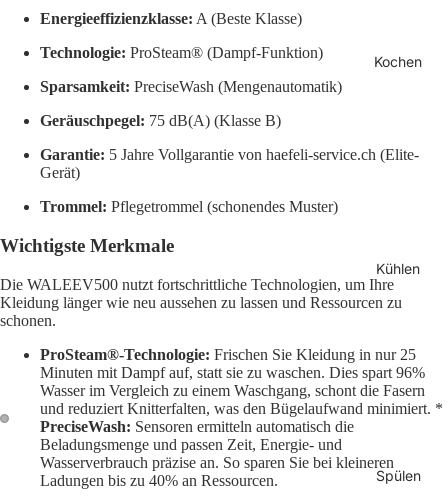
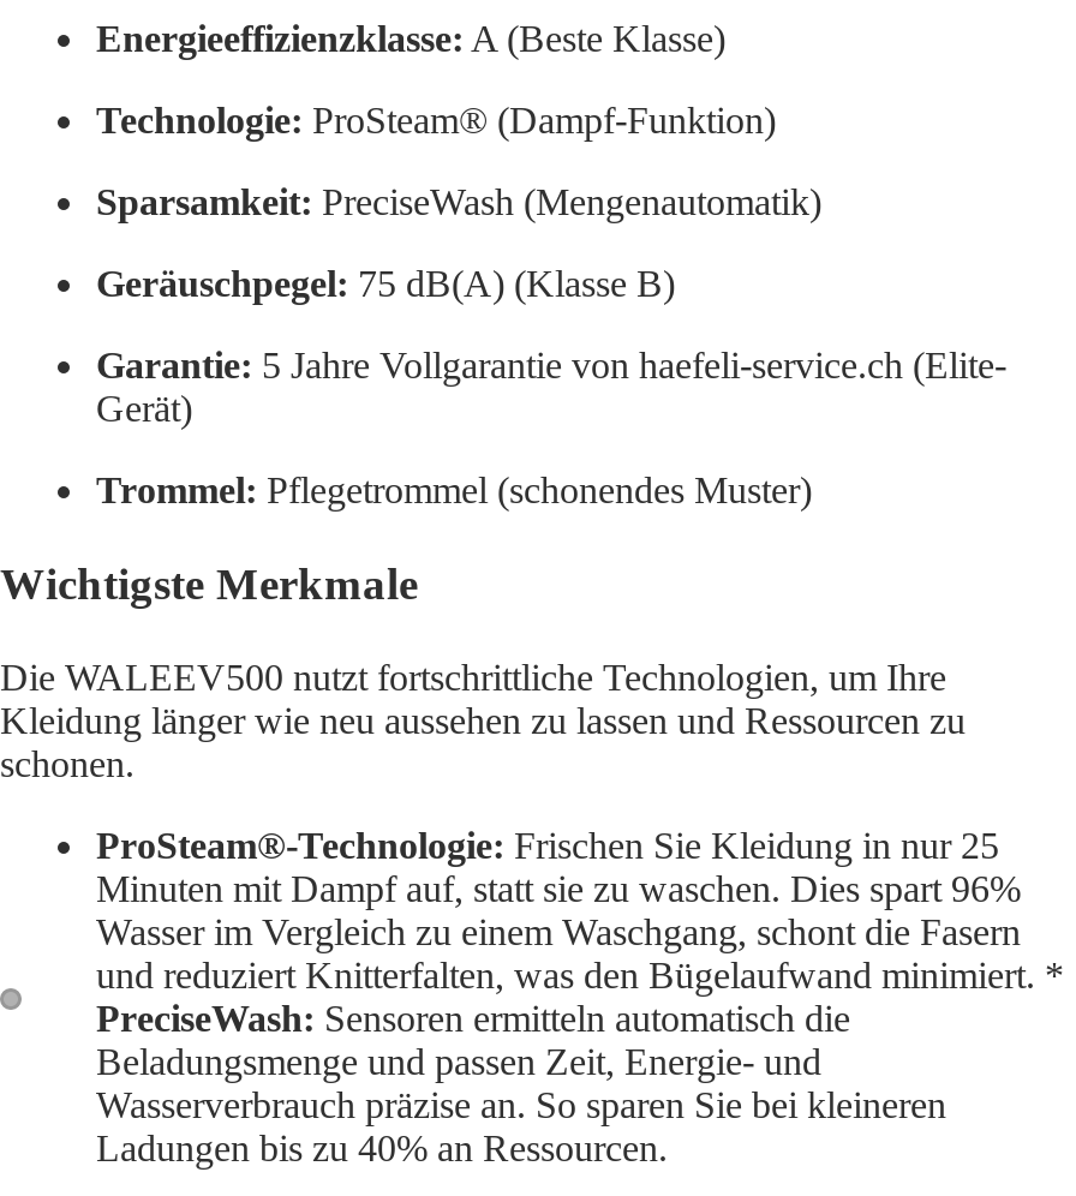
- Kochen

- Kühlen

- Spülen
